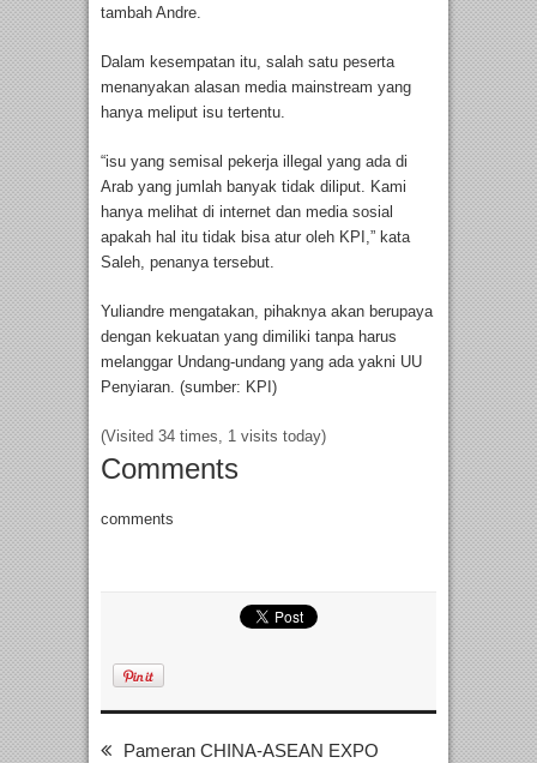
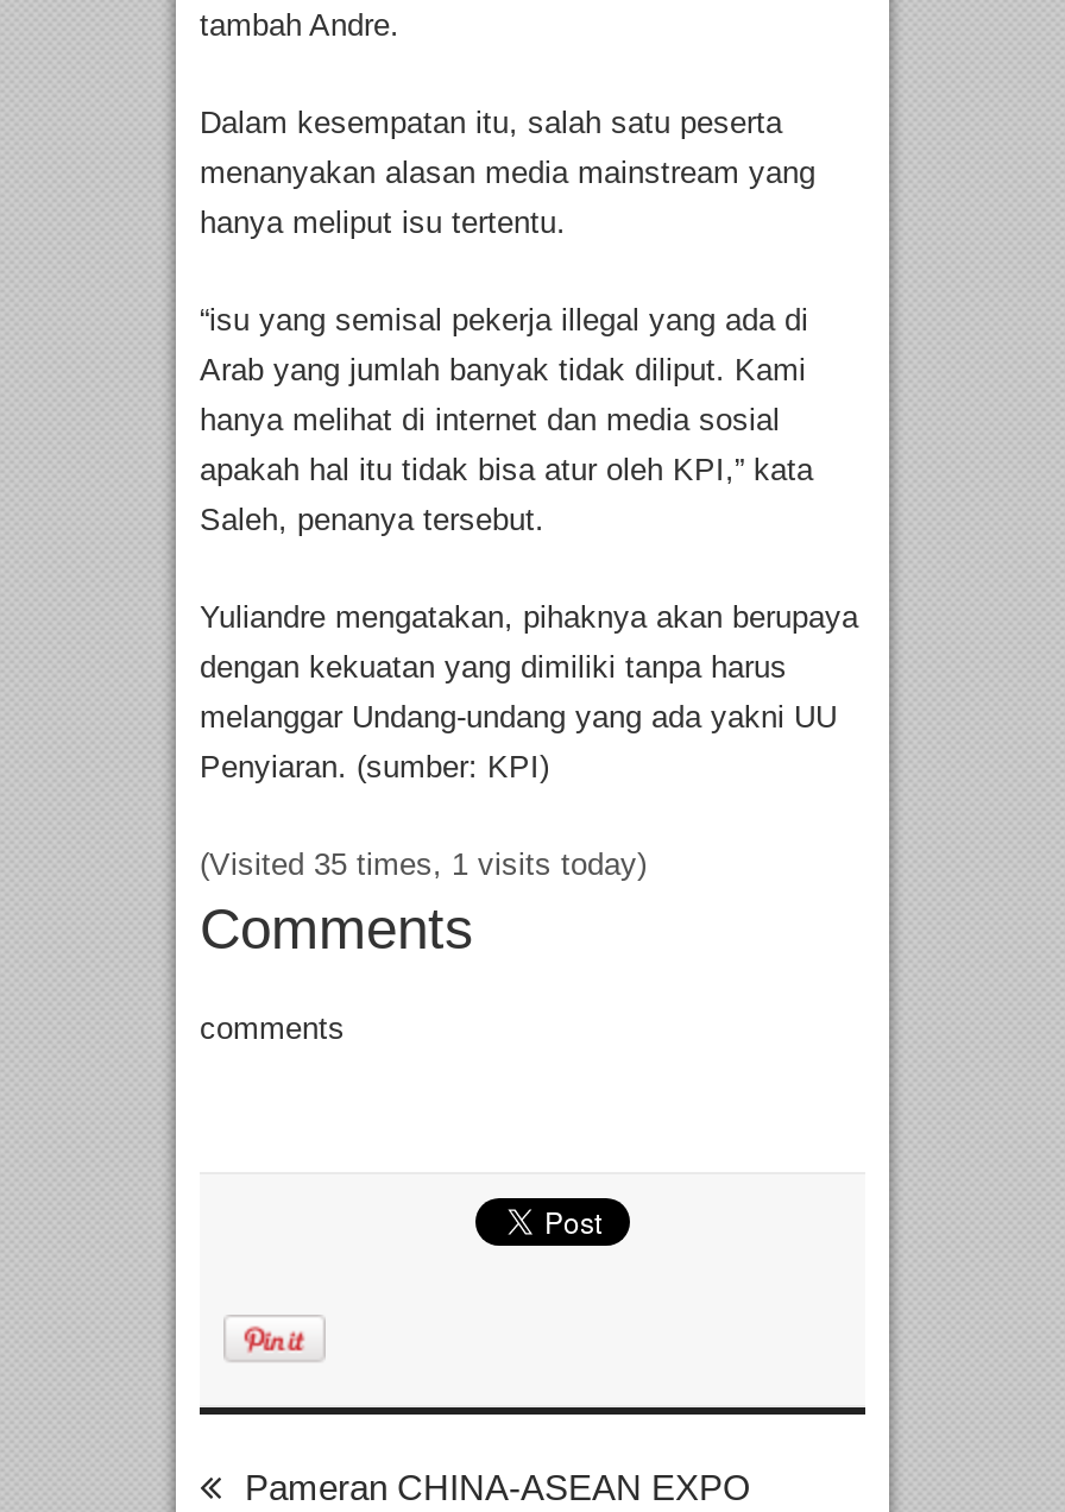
- (Visited 34 times, 1 visits today)
+ (Visited 35 times, 1 visits today)
